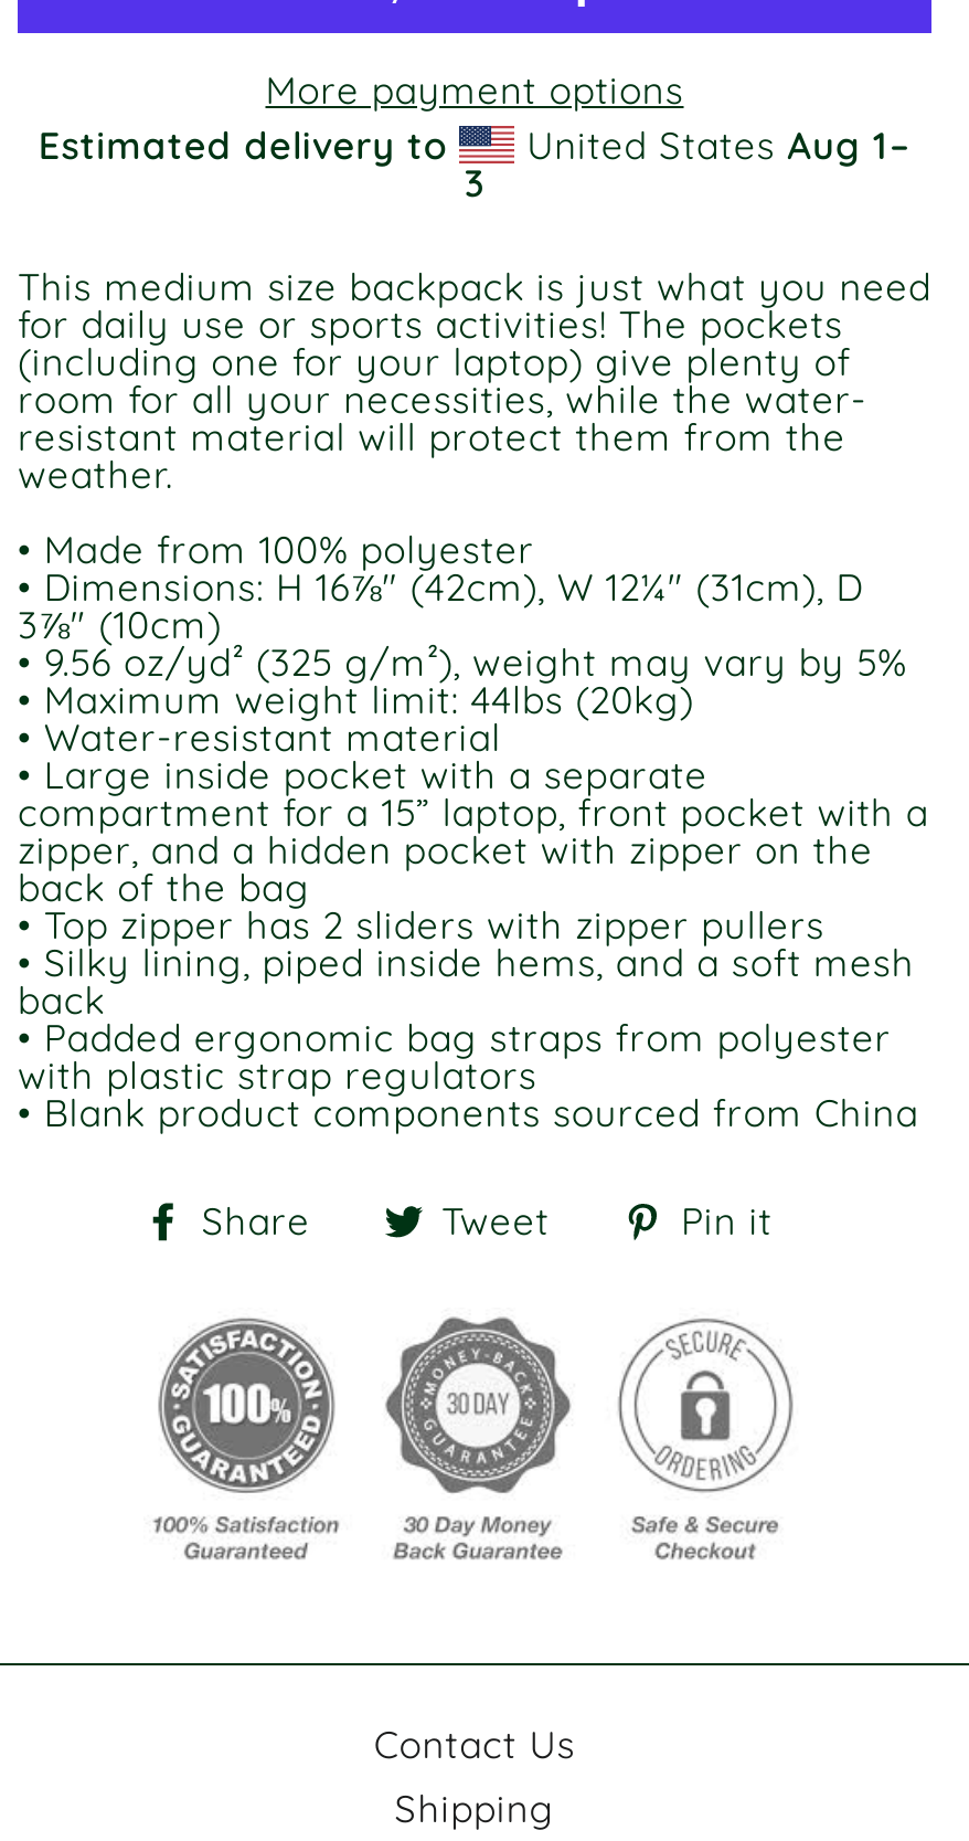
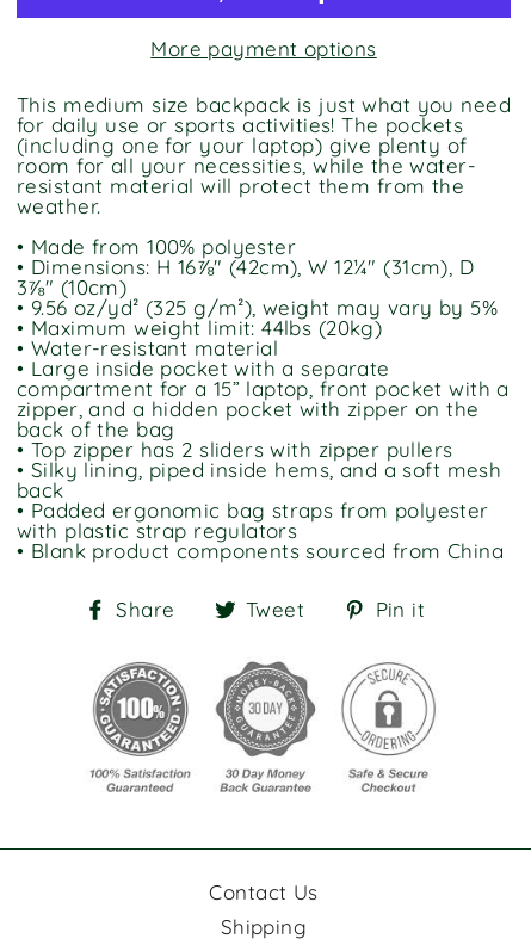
- Estimated delivery to
- United States Aug 1–
- 3
